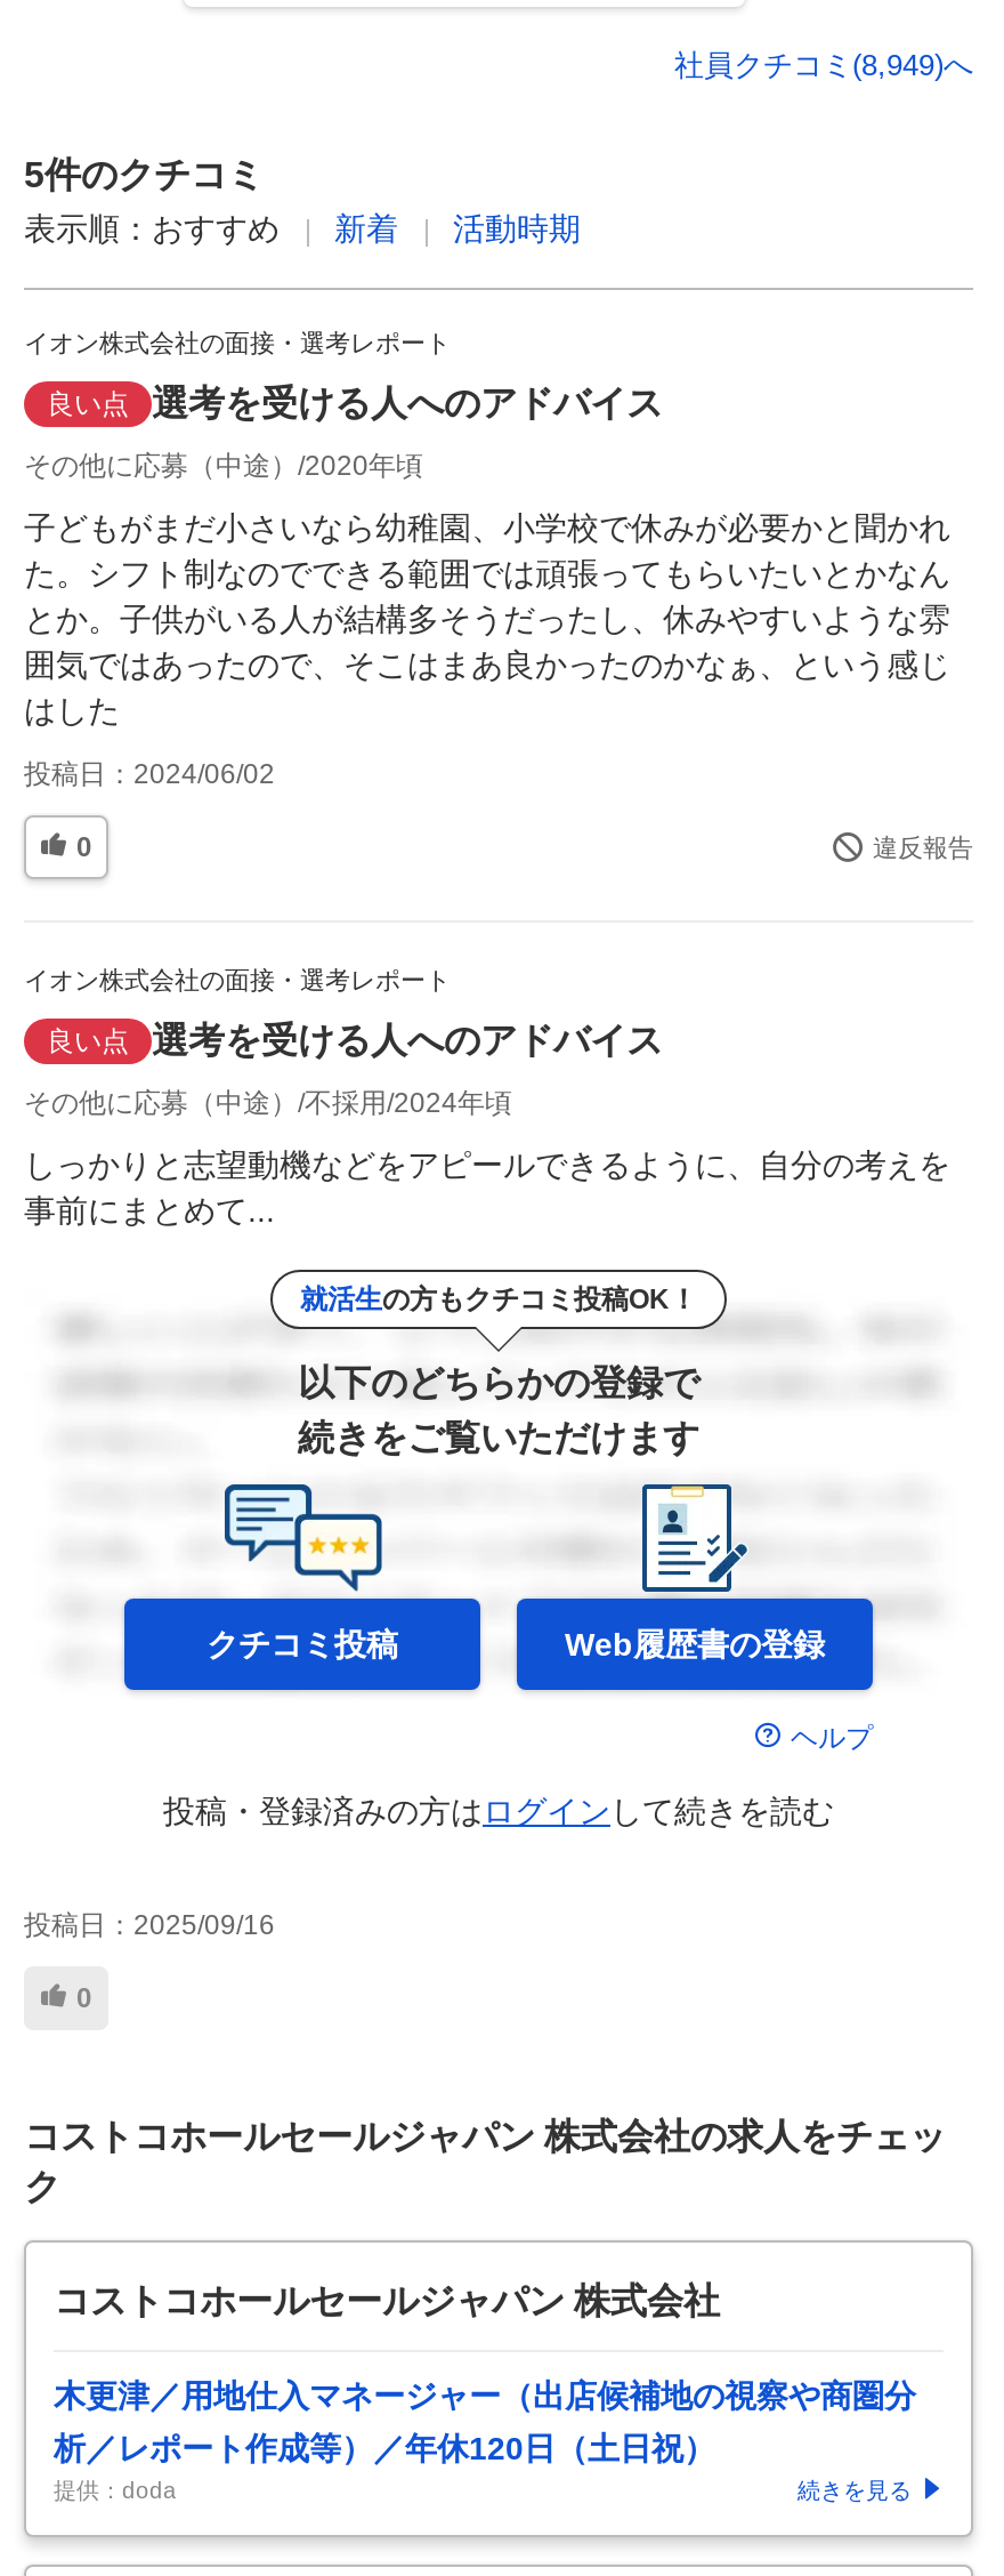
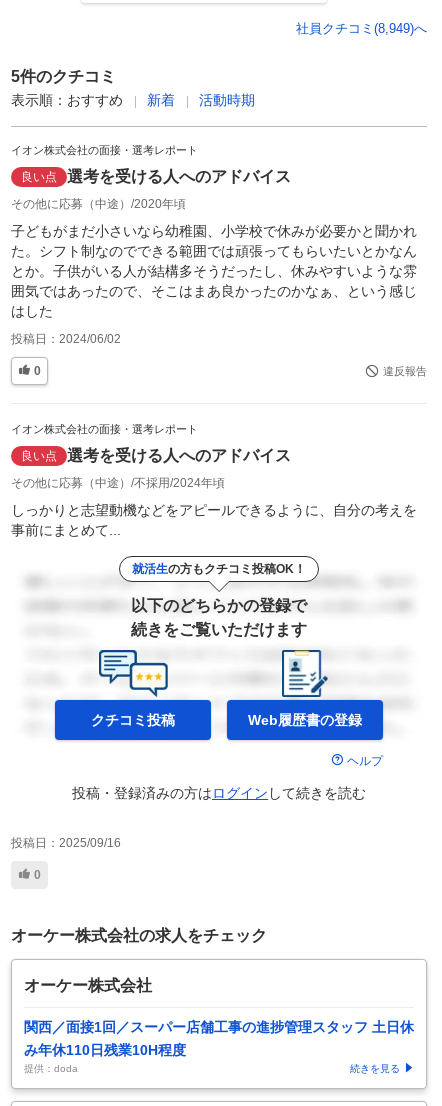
- コストコホールセールジャパン 株式会社の求人をチェッ
- ク
+ オーケー株式会社の求人をチェック

- コストコホールセールジャパン 株式会社
+ オーケー株式会社

- 木更津／用地仕入マネージャー（出店候補地の視察や商圏分
- 析／レポート作成等）／年休120日（土日祝）
+ 関西／面接1回／スーパー店舗工事の進捗管理スタッフ 土日休
+ み年休110日残業10H程度
